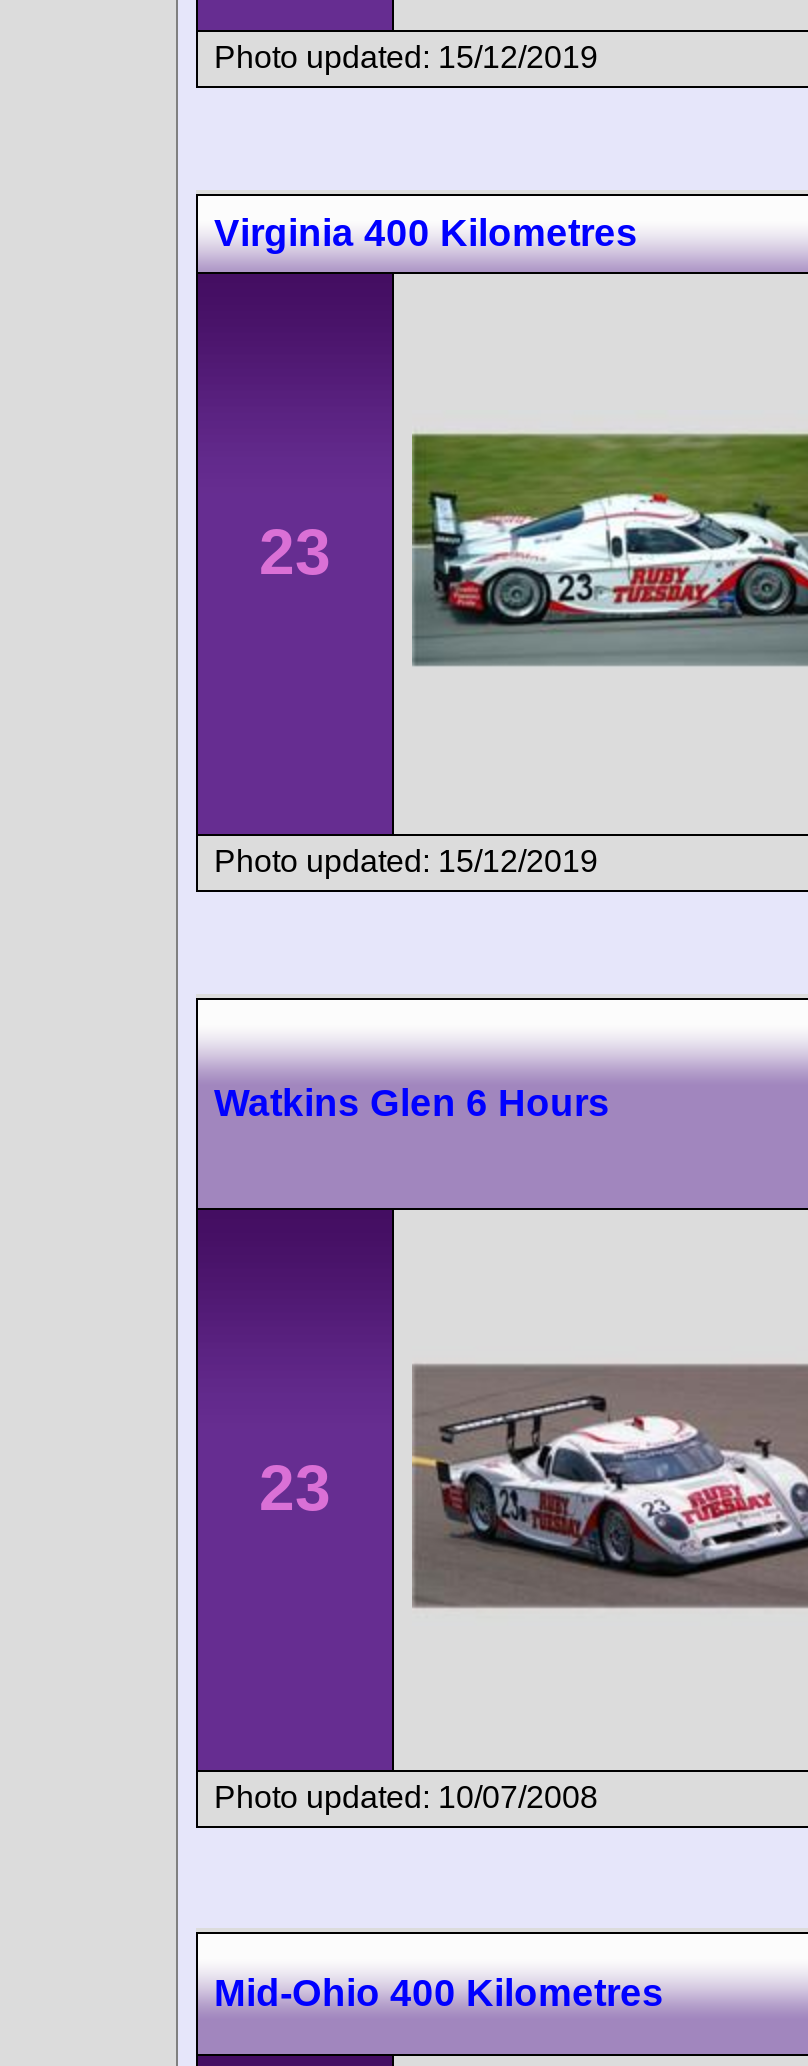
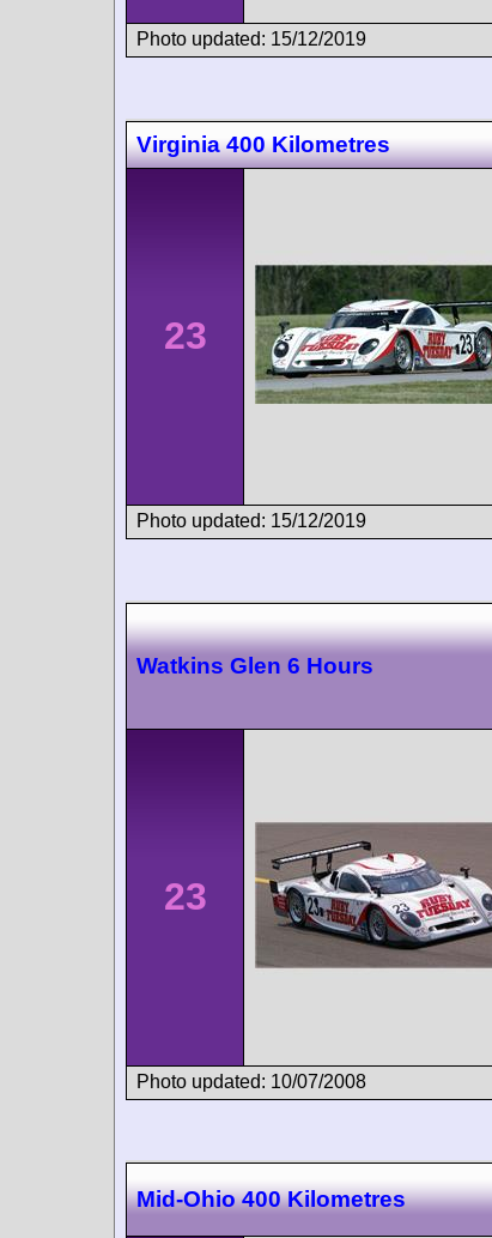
- [image]
+ [image]
